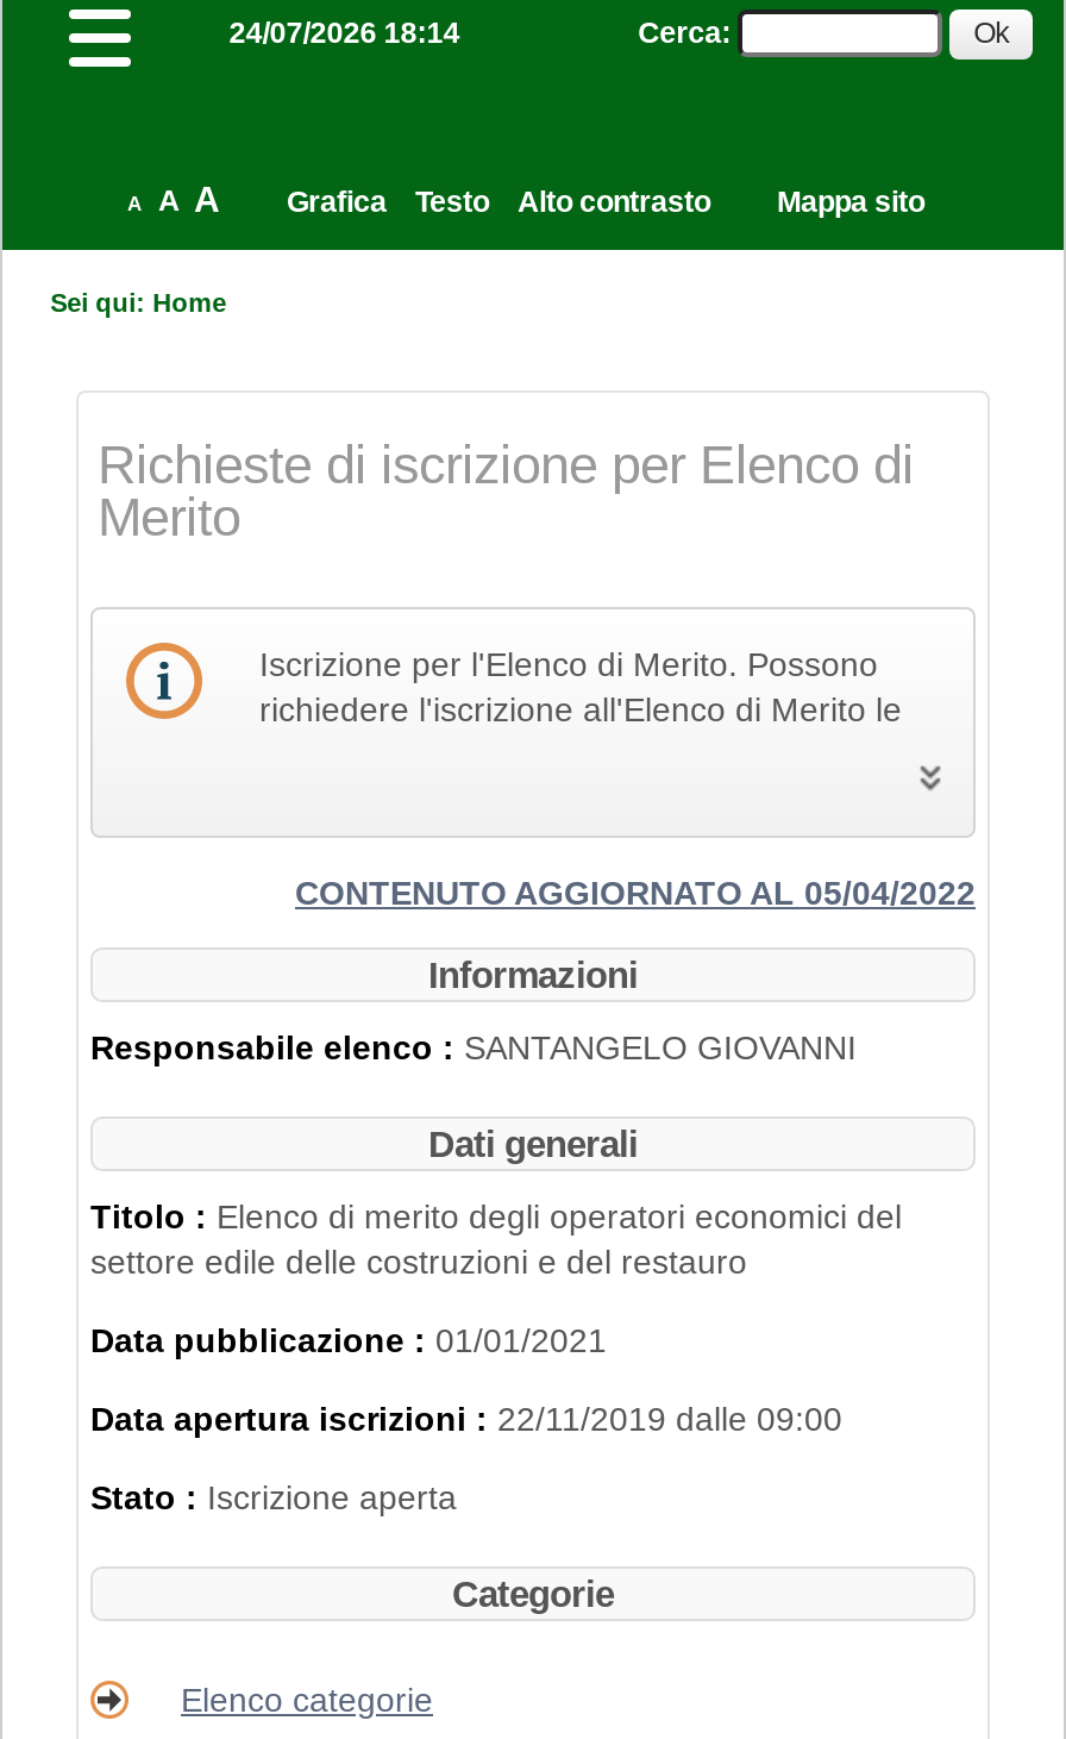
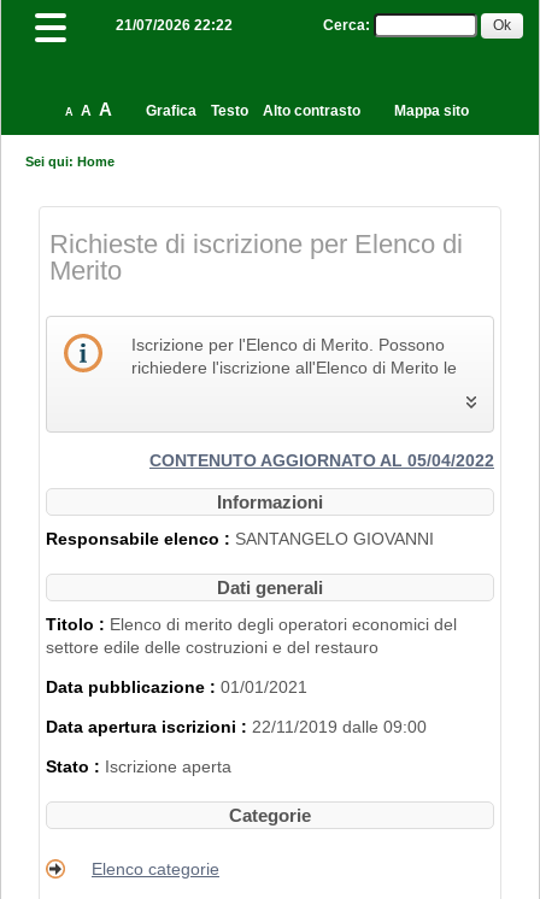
- 24/07/2026 18:14
+ 21/07/2026 22:22
